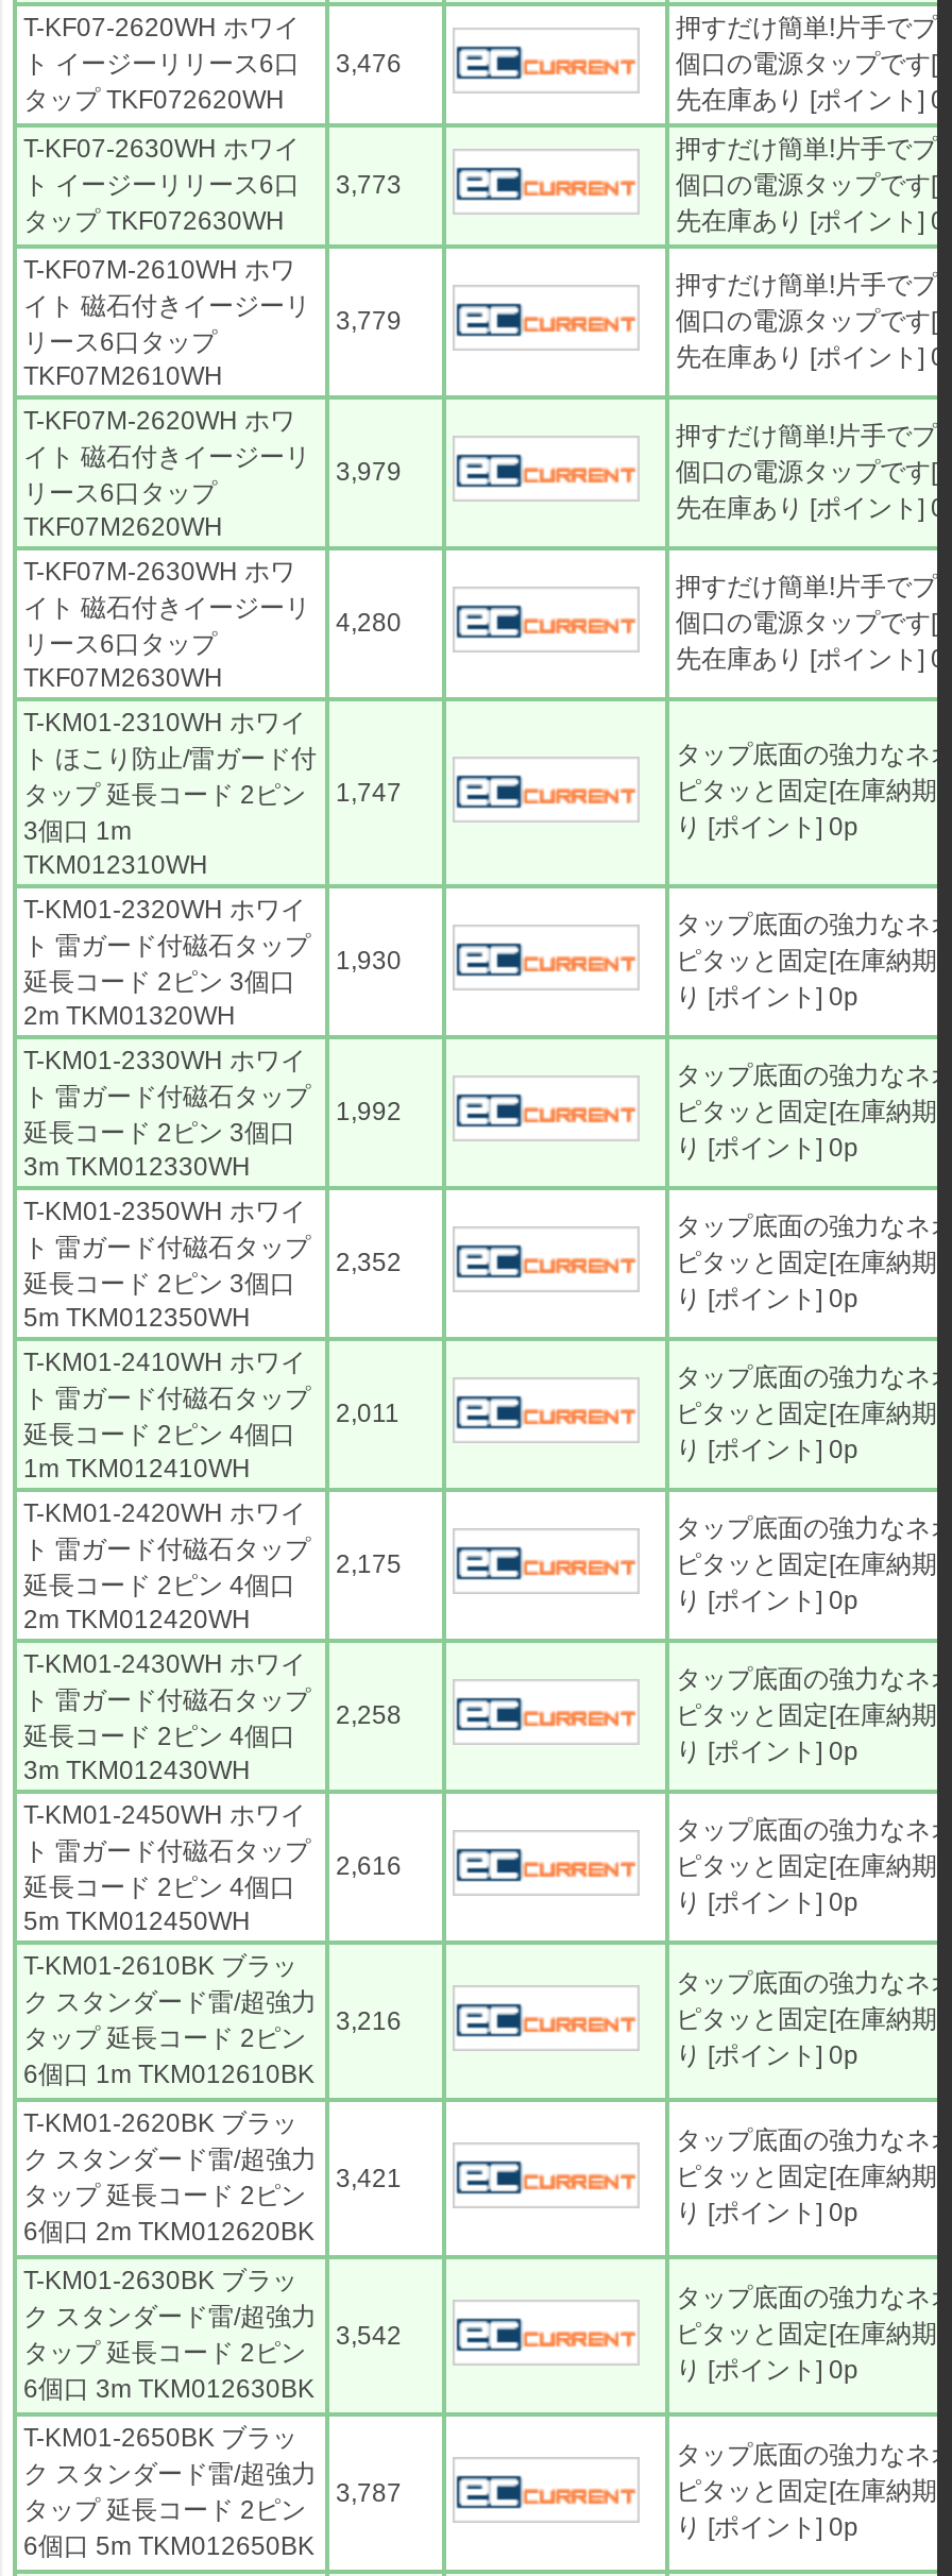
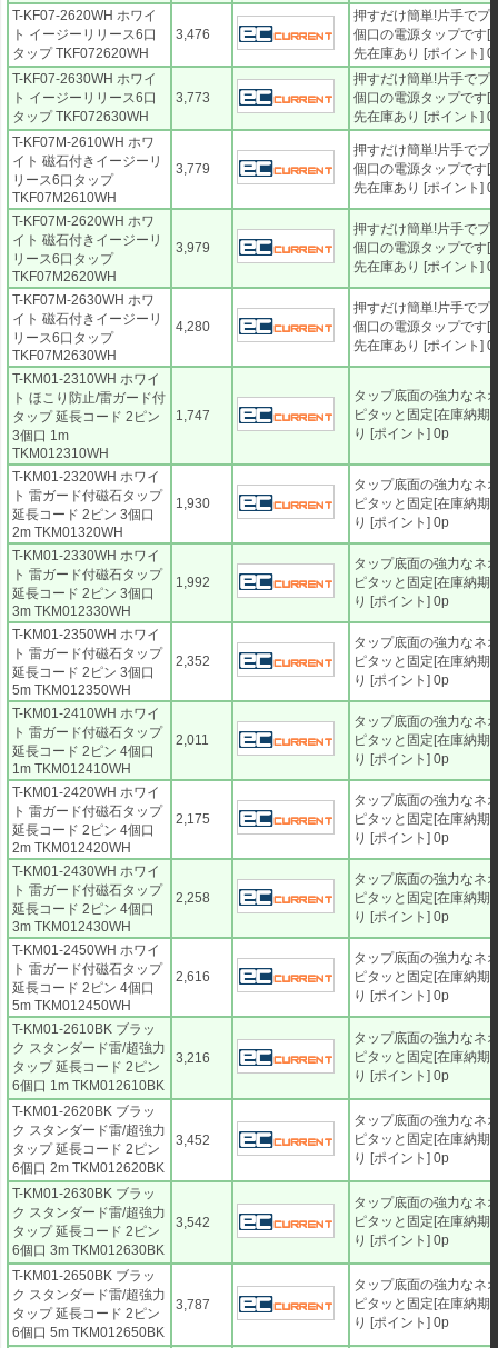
- 3,421
+ 3,452
